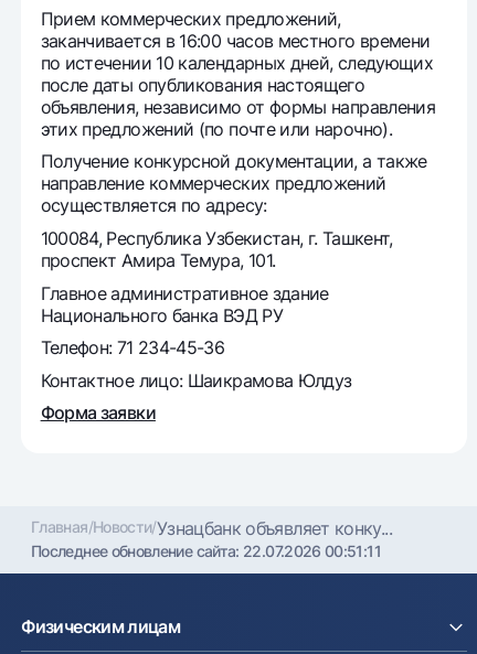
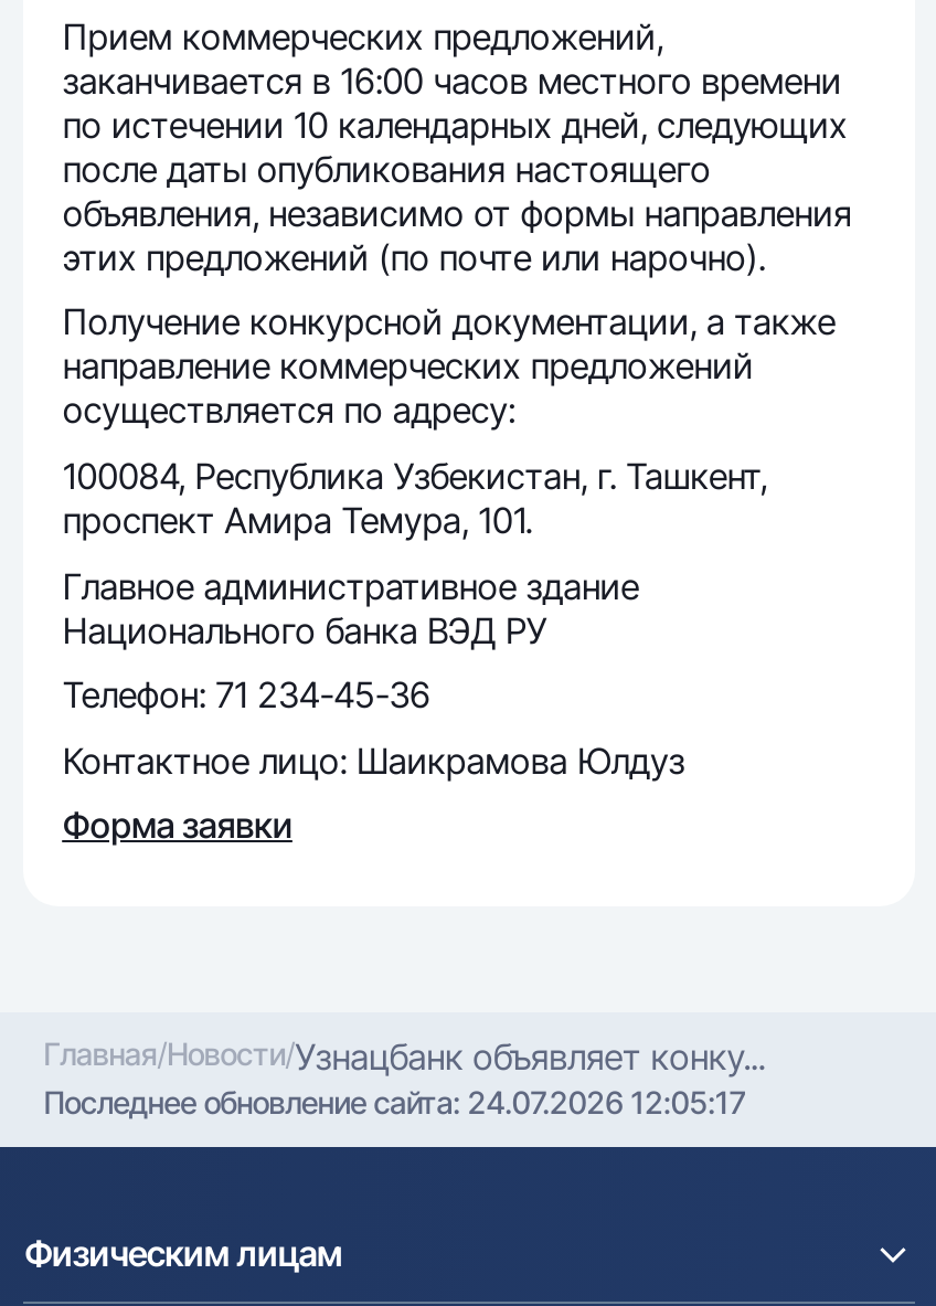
- Последнее обновление сайта: 22.07.2026 00:51:11
+ Последнее обновление сайта: 24.07.2026 12:05:17
